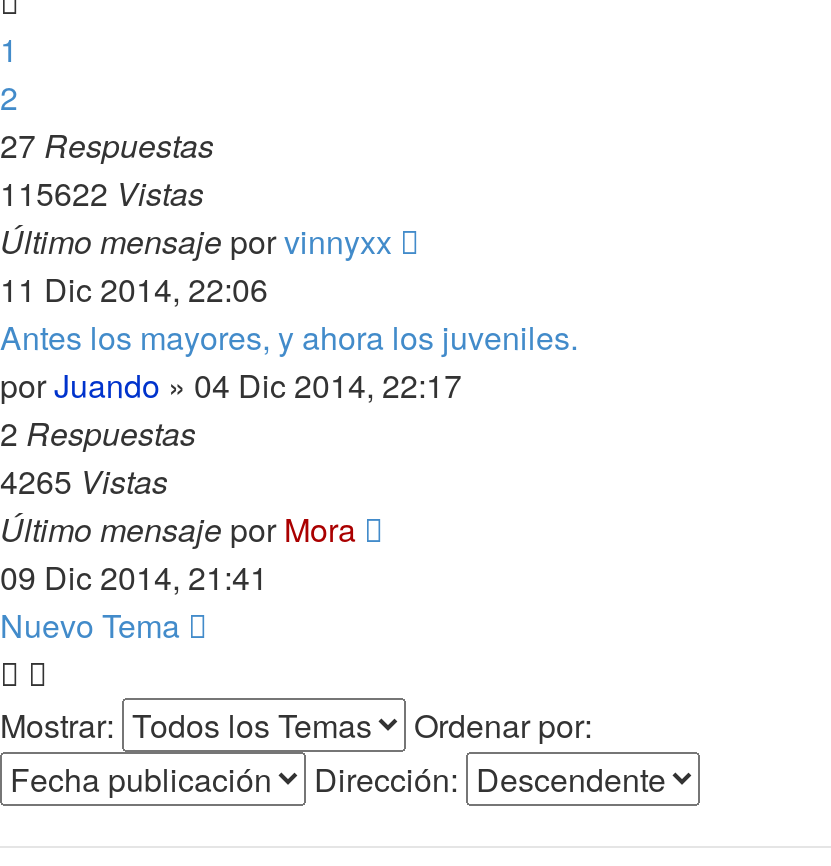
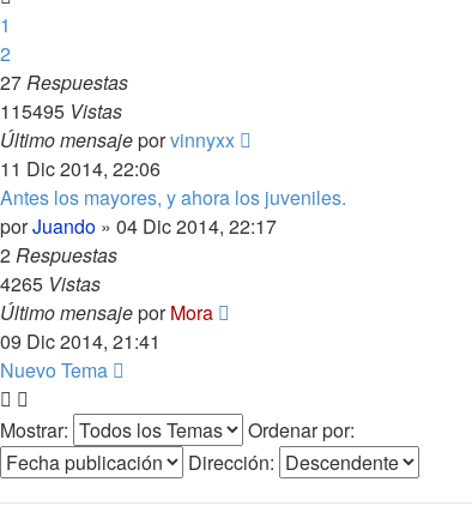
- 115622 Vistas
+ 115495 Vistas
